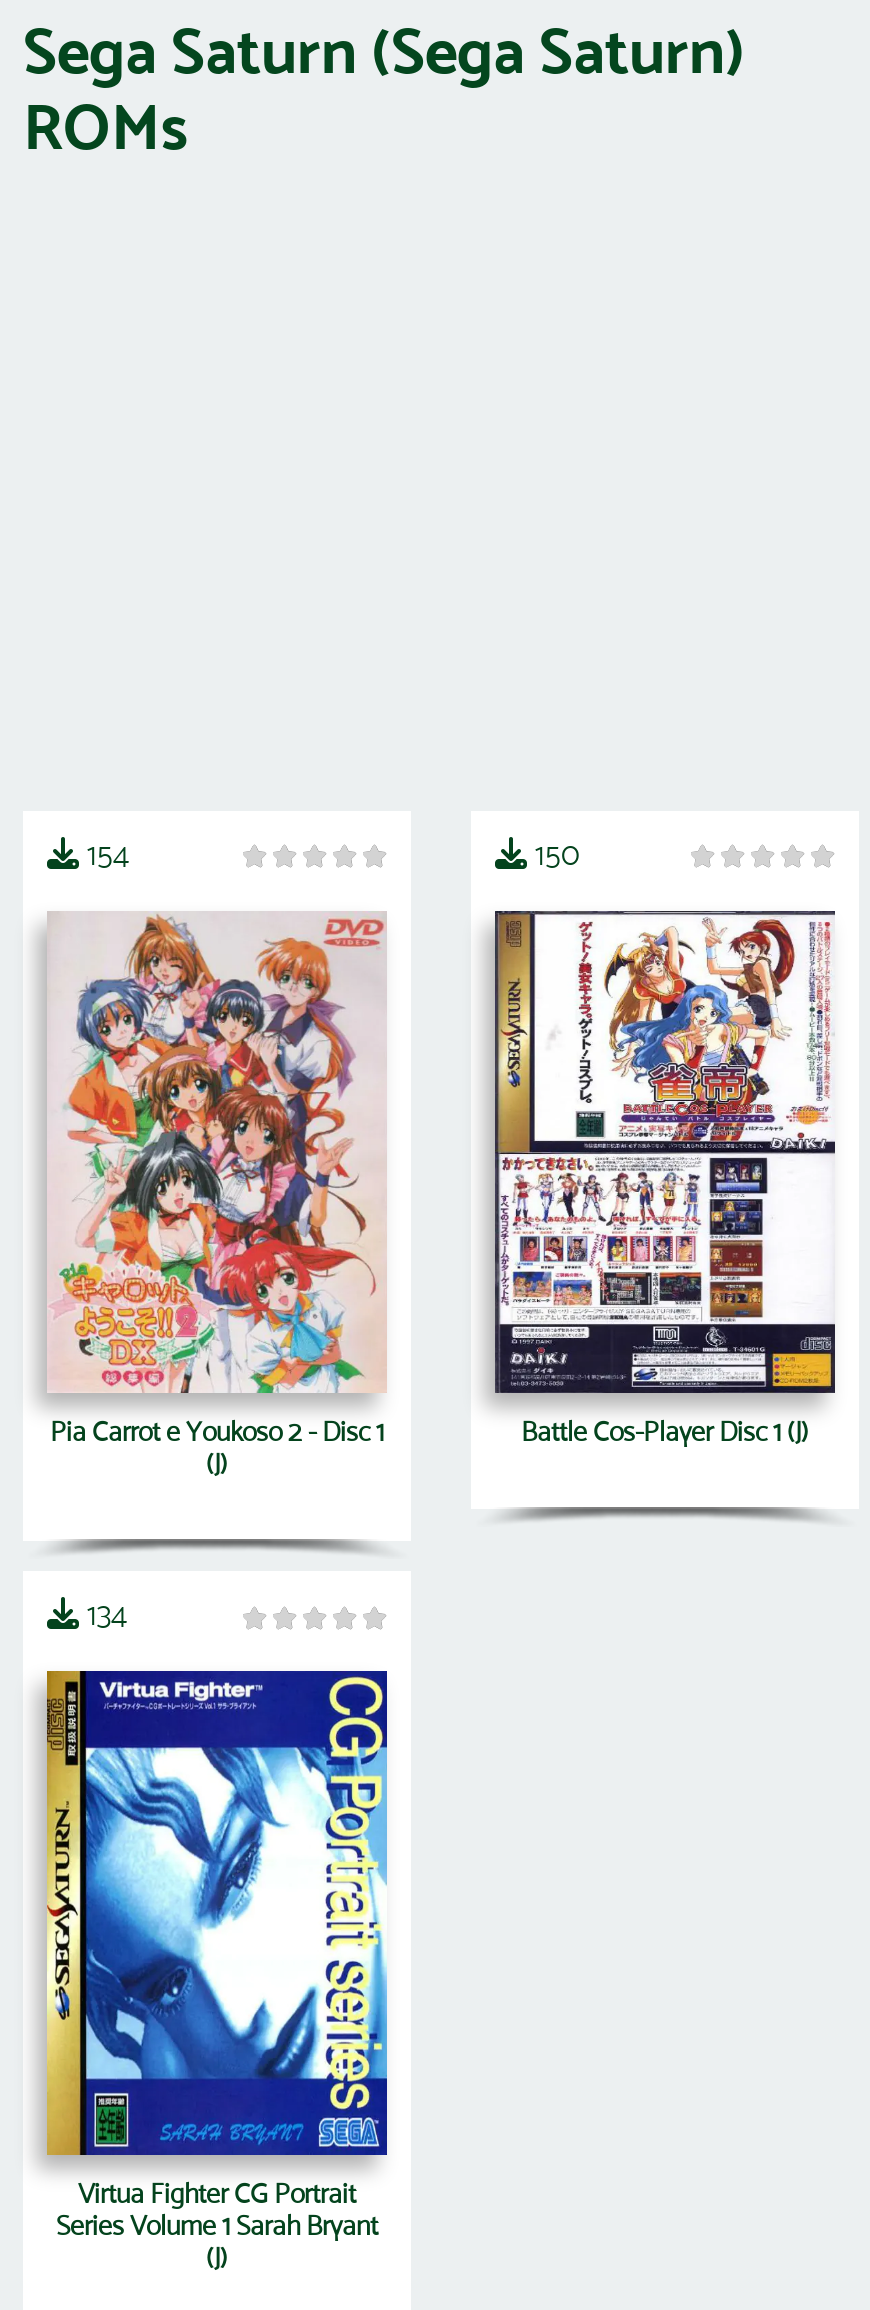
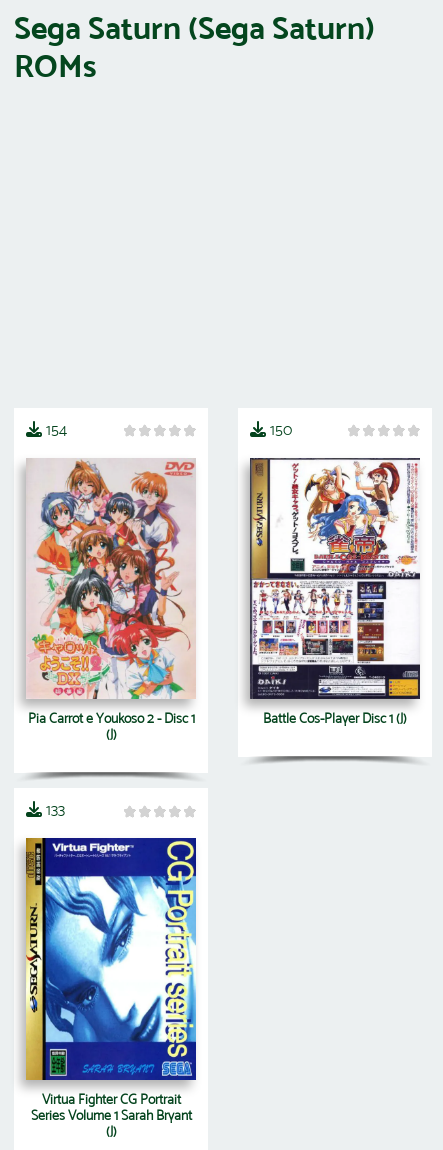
- 134
+ 133
